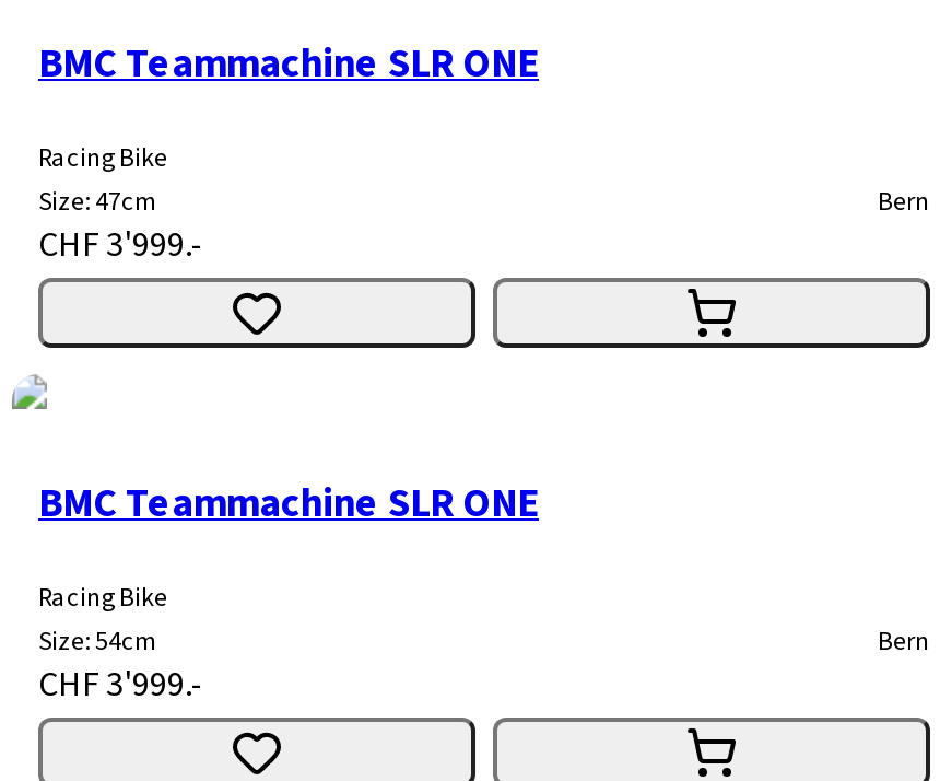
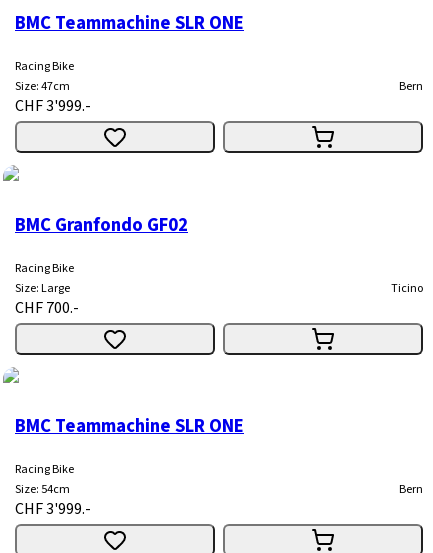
+ BMC Granfondo GF02
+ Racing Bike
+ Size: Large
+ Ticino
+ CHF 700.-
